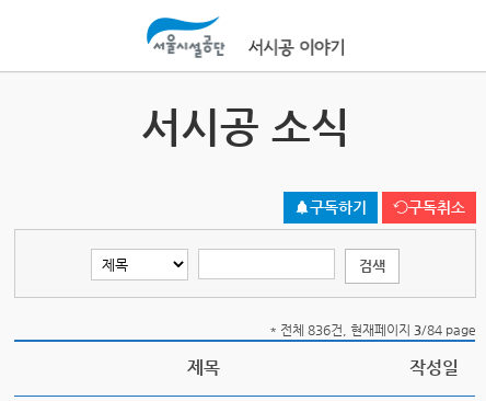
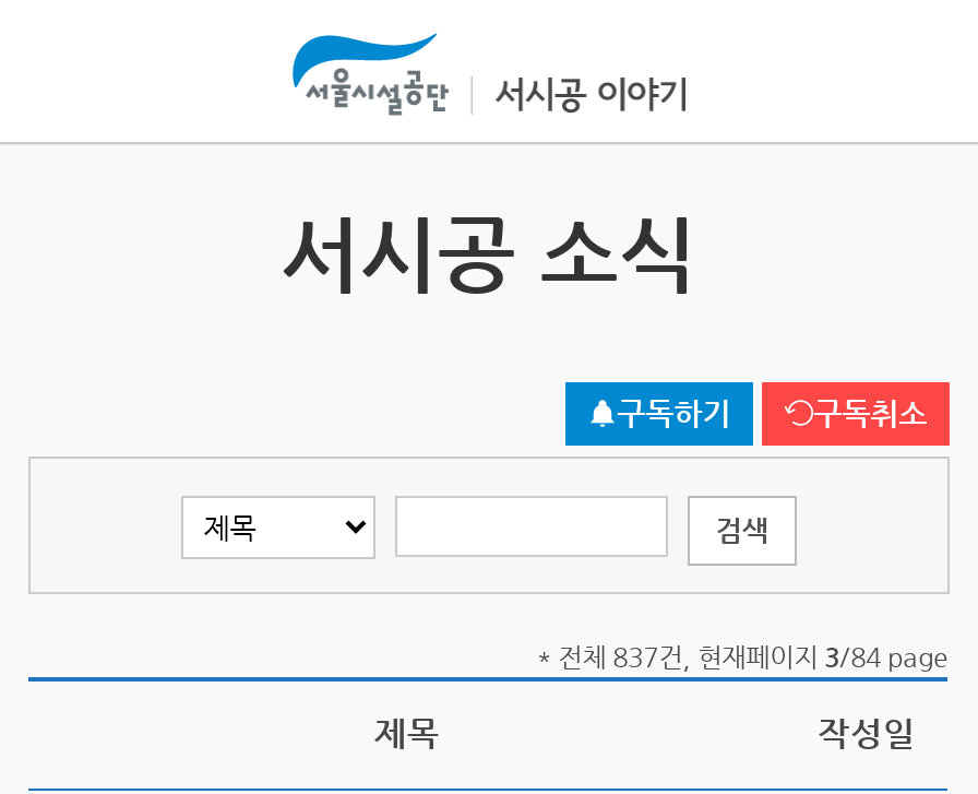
- * 전체 836건, 현재페이지 3/84 page
+ * 전체 837건, 현재페이지 3/84 page
